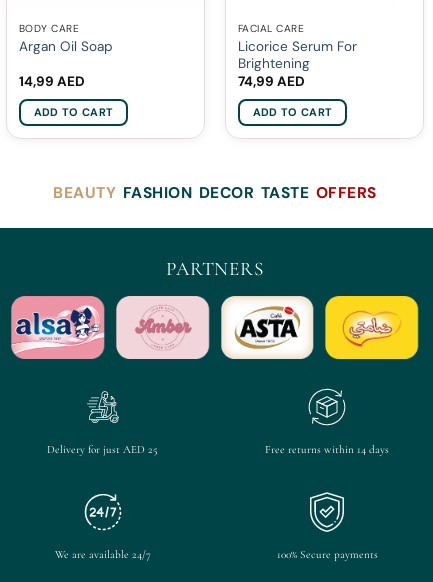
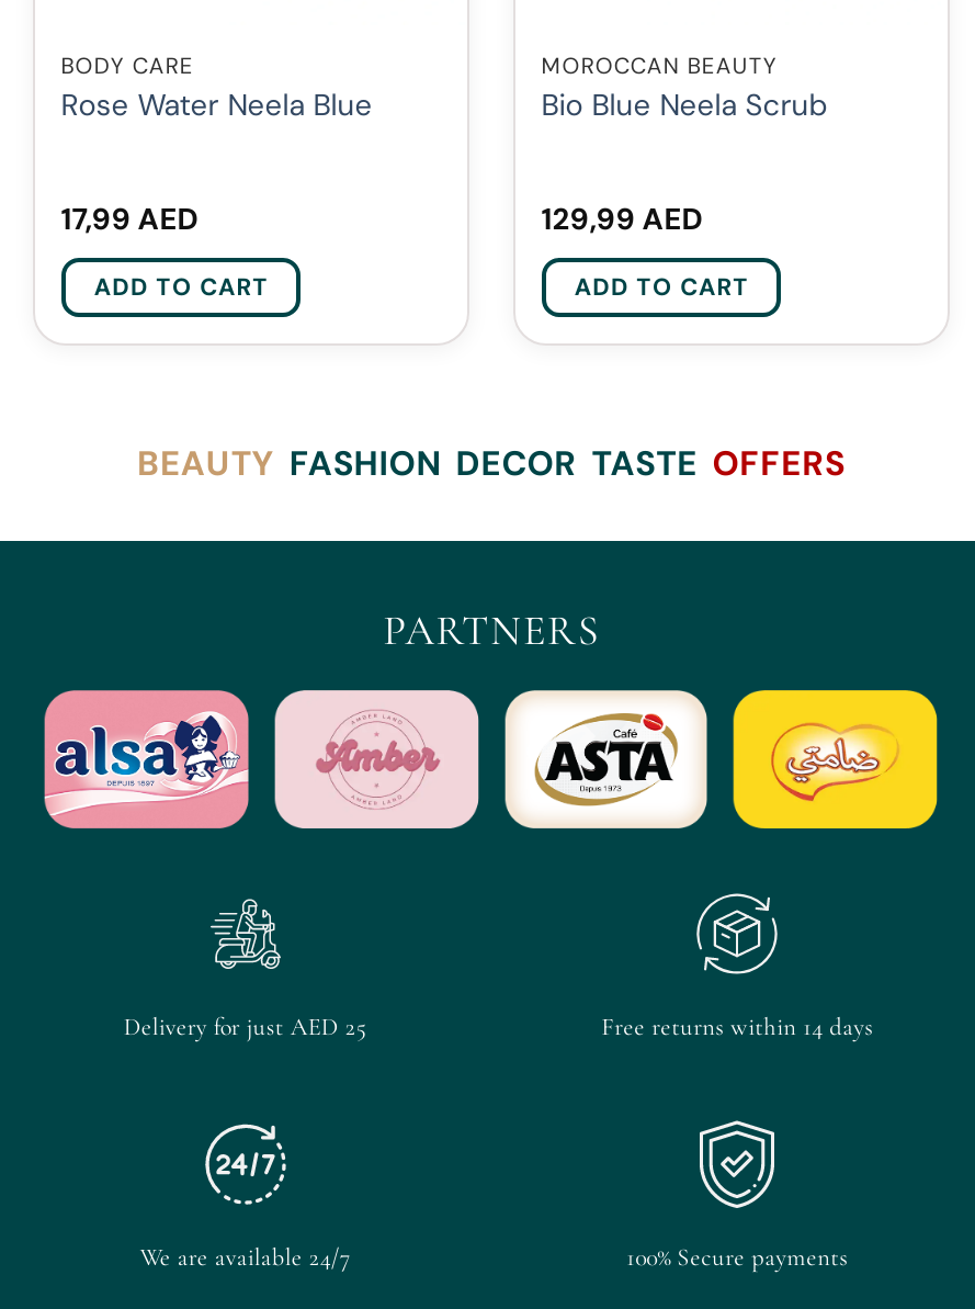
- FACIAL CARE
- Licorice Serum For
- Brightening
- 74,99 AED
+ MOROCCAN BEAUTY
+ Bio Blue Neela Scrub
+ 129,99 AED

- Argan Oil Soap
+ Rose Water Neela Blue

- 14,99 AED
+ 17,99 AED
